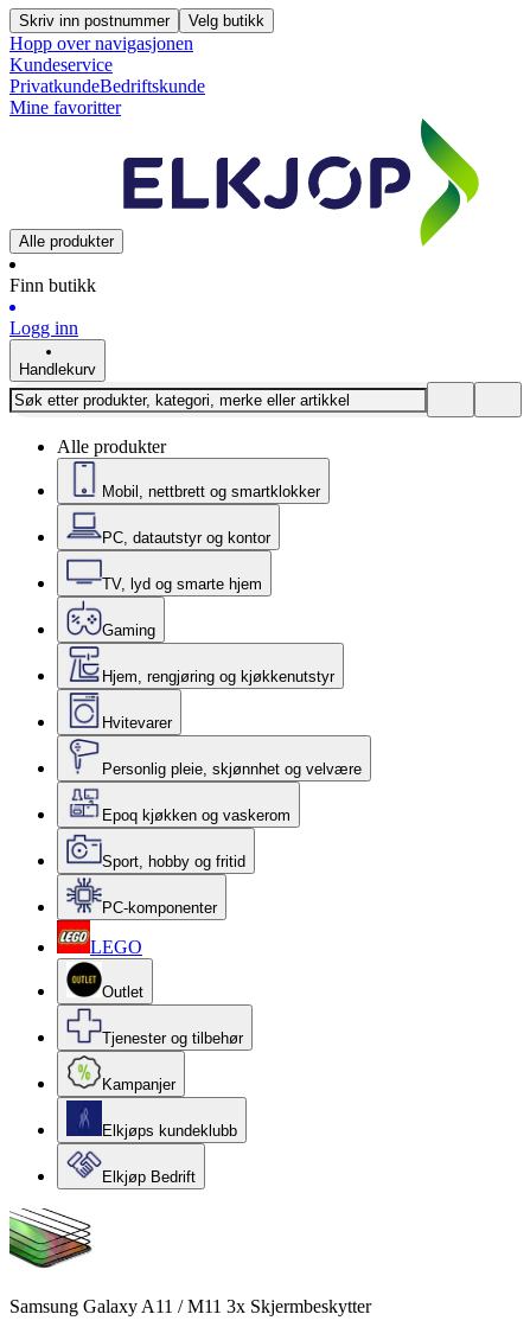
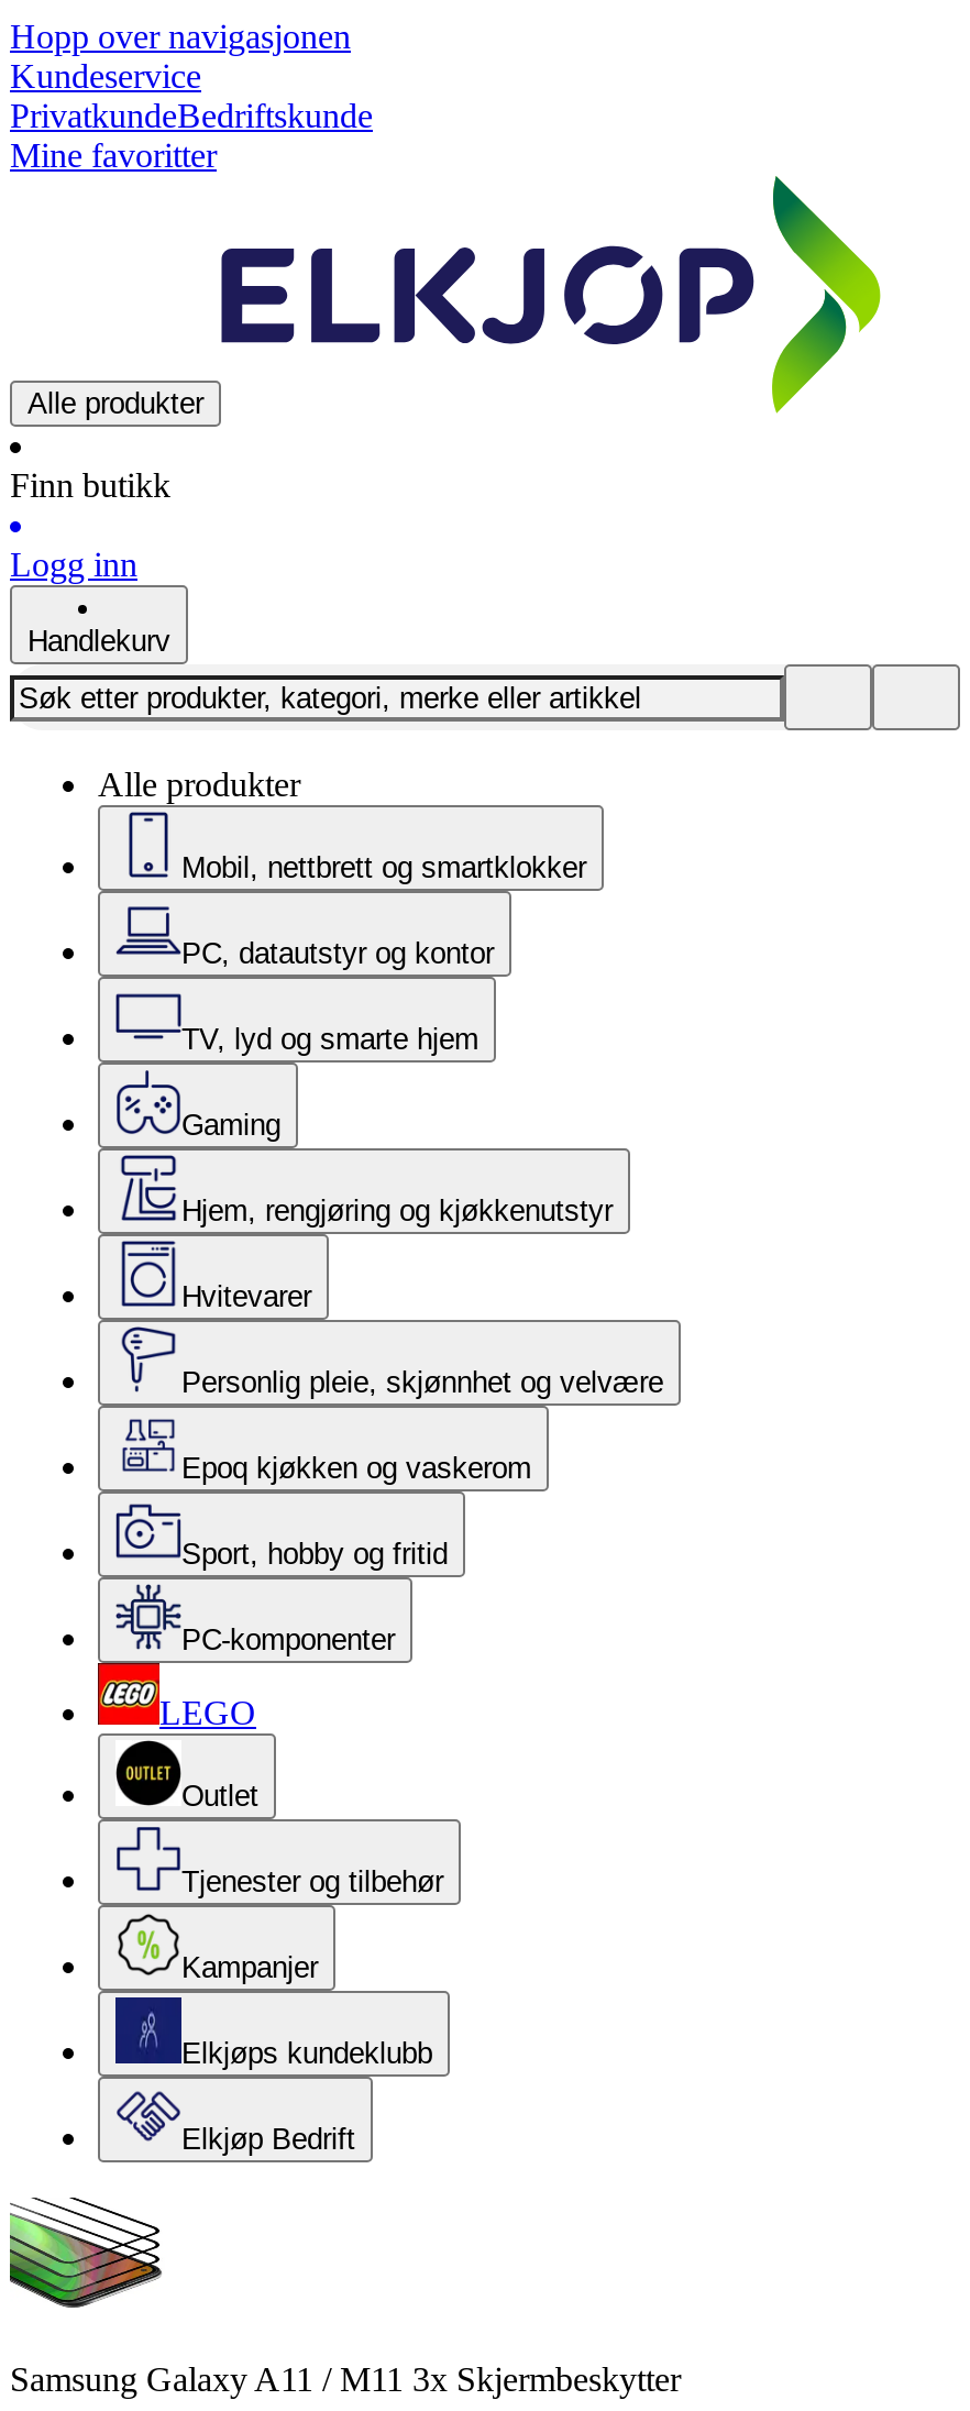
- Skriv inn postnummer
- Velg butikk
